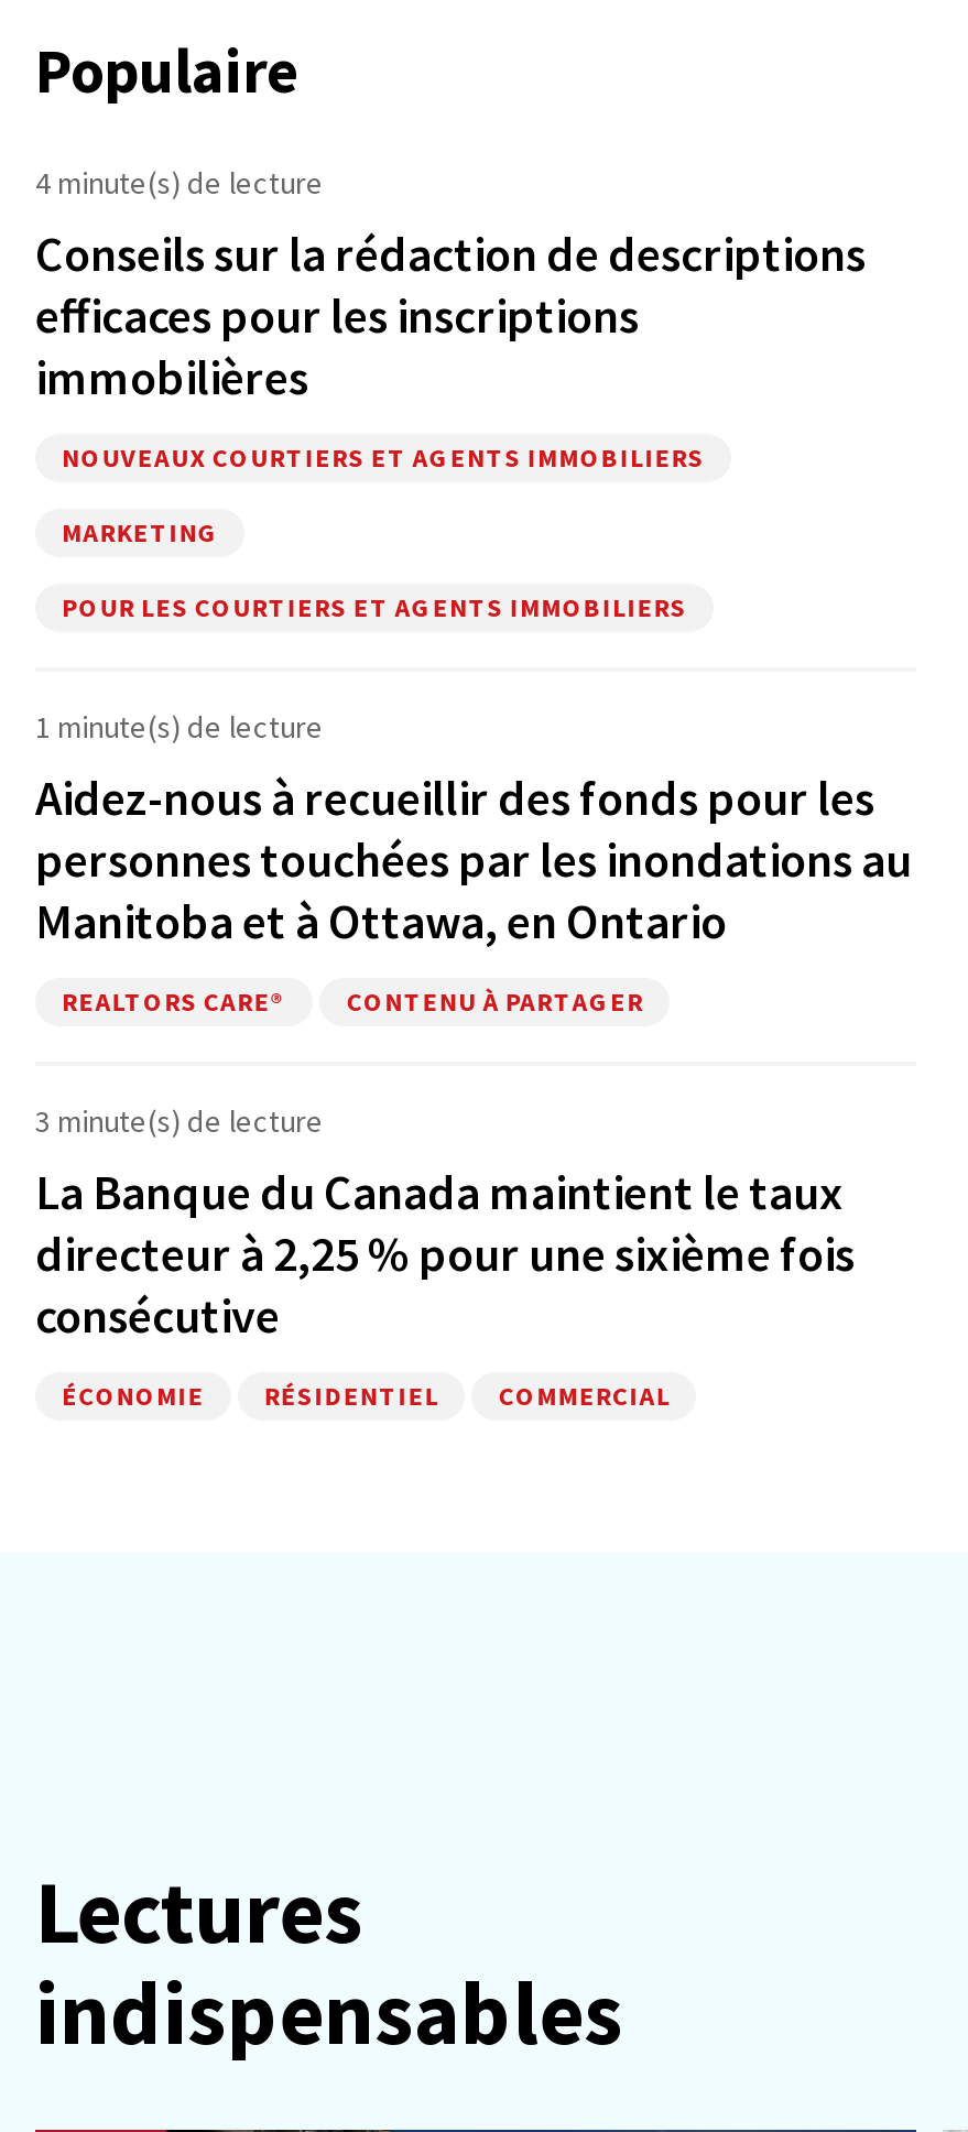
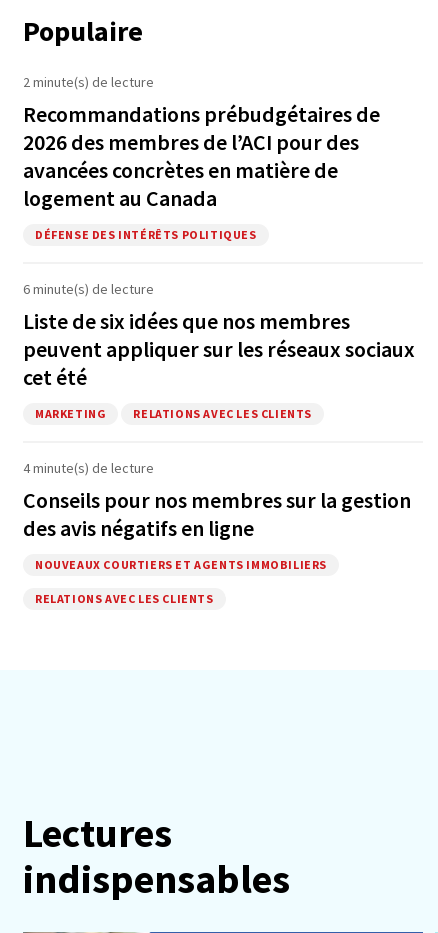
moved down: 4 minute(s) de lecture

- Conseils sur la rédaction de descriptions
- efficaces pour les inscriptions
- immobilières
+ 2 minute(s) de lecture
+ Recommandations prébudgétaires de
+ 2026 des membres de l’ACI pour des
+ avancées concrètes en matière de
+ logement au Canada
+ DÉFENSE DES INTÉRÊTS POLITIQUES
+ 6 minute(s) de lecture
+ Liste de six idées que nos membres
+ peuvent appliquer sur les réseaux sociaux
+ cet été

moved down: NOUVEAUX COURTIERS ET AGENTS IMMOBILIERS

moved down: MARKETING

- POUR LES COURTIERS ET AGENTS IMMOBILIERS
- 1 minute(s) de lecture
- Aidez-nous à recueillir des fonds pour les
- personnes touchées par les inondations au
- Manitoba et à Ottawa, en Ontario
- REALTORS CARE®
- CONTENU À PARTAGER
- 3 minute(s) de lecture
- La Banque du Canada maintient le taux
- directeur à 2,25 % pour une sixième fois
- consécutive
- ÉCONOMIE
- RÉSIDENTIEL
- COMMERCIAL
+ RELATIONS AVEC LES CLIENTS
+ Conseils pour nos membres sur la gestion
+ des avis négatifs en ligne
+ RELATIONS AVEC LES CLIENTS
